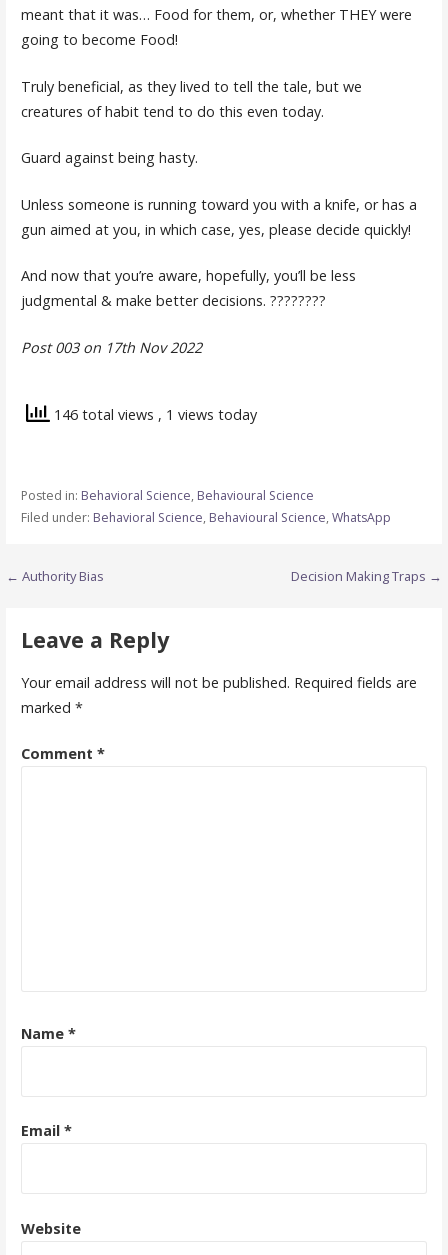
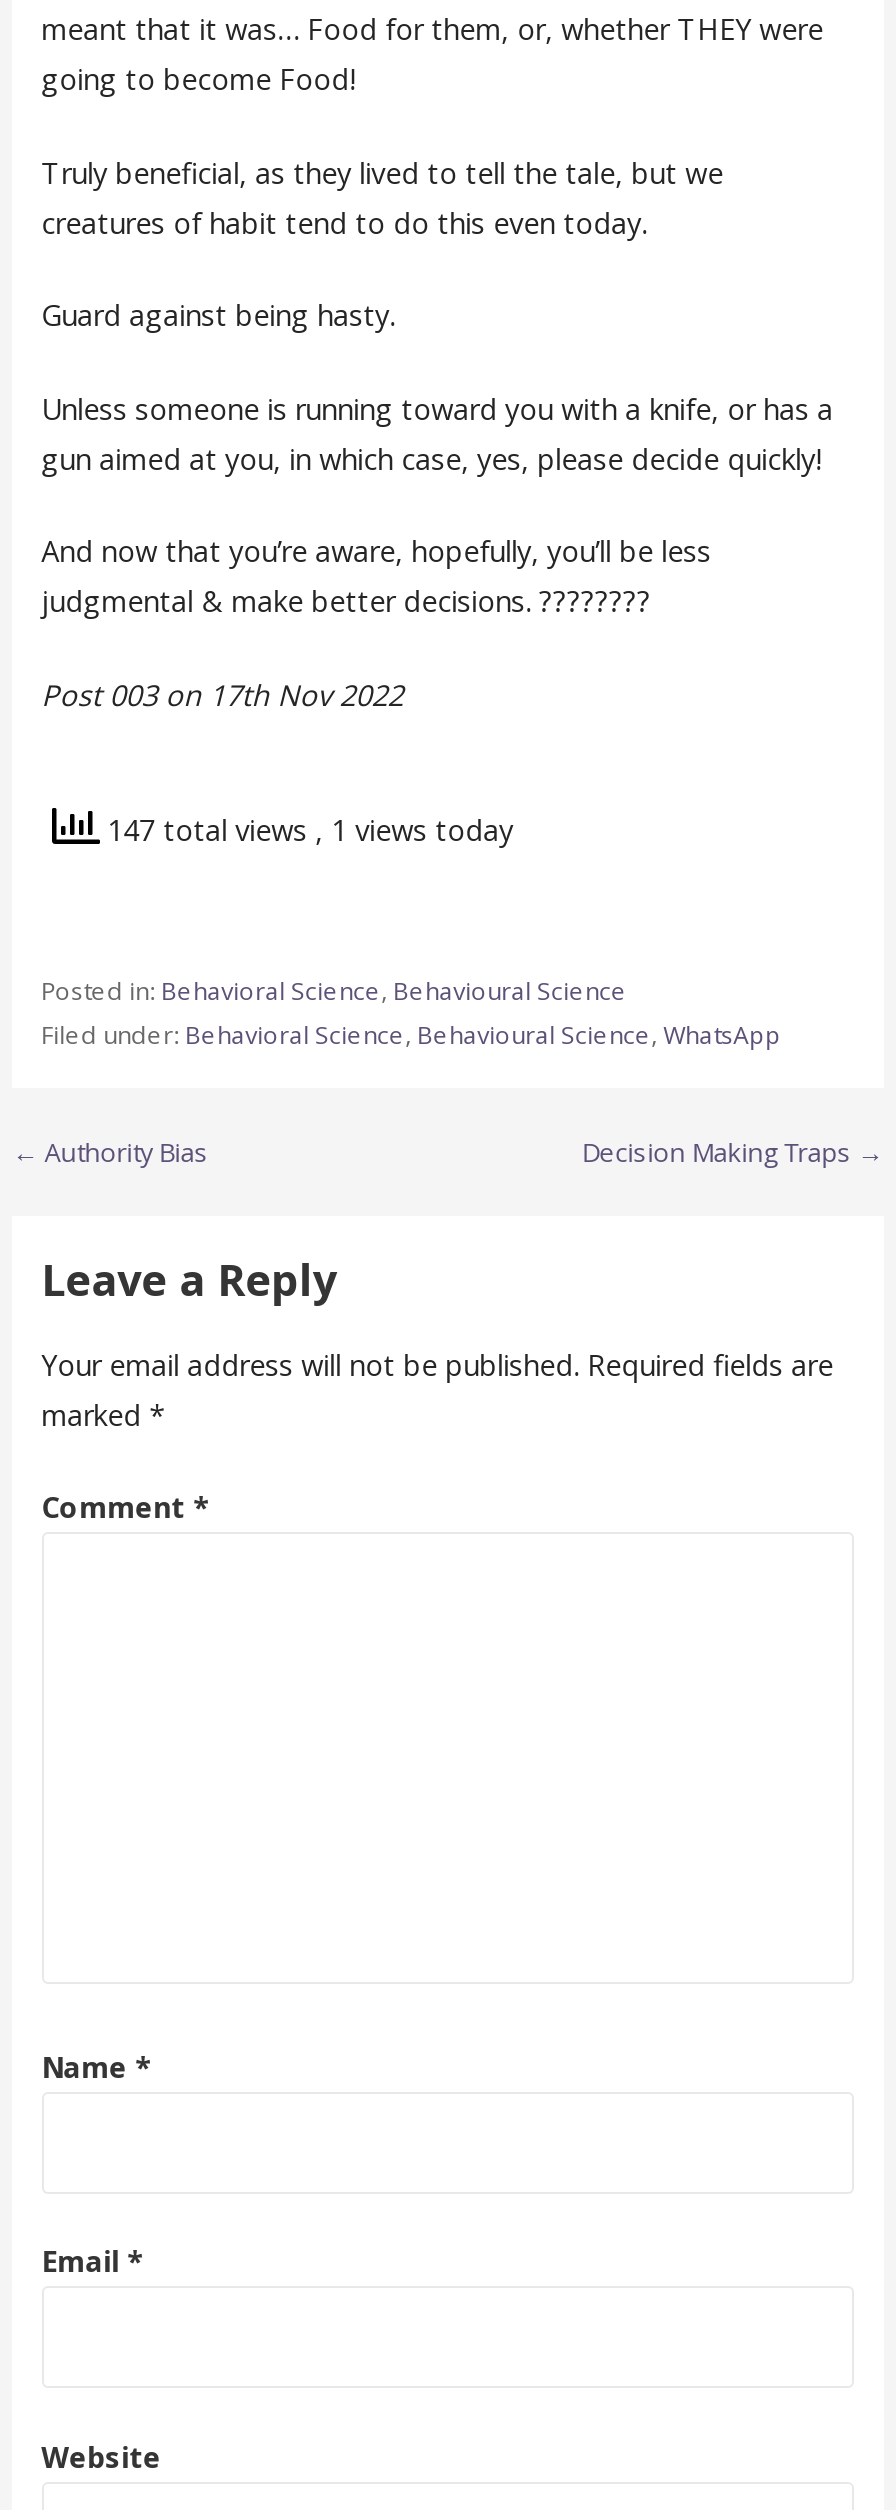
- 146 total views, 1 views today
+ 147 total views, 1 views today
